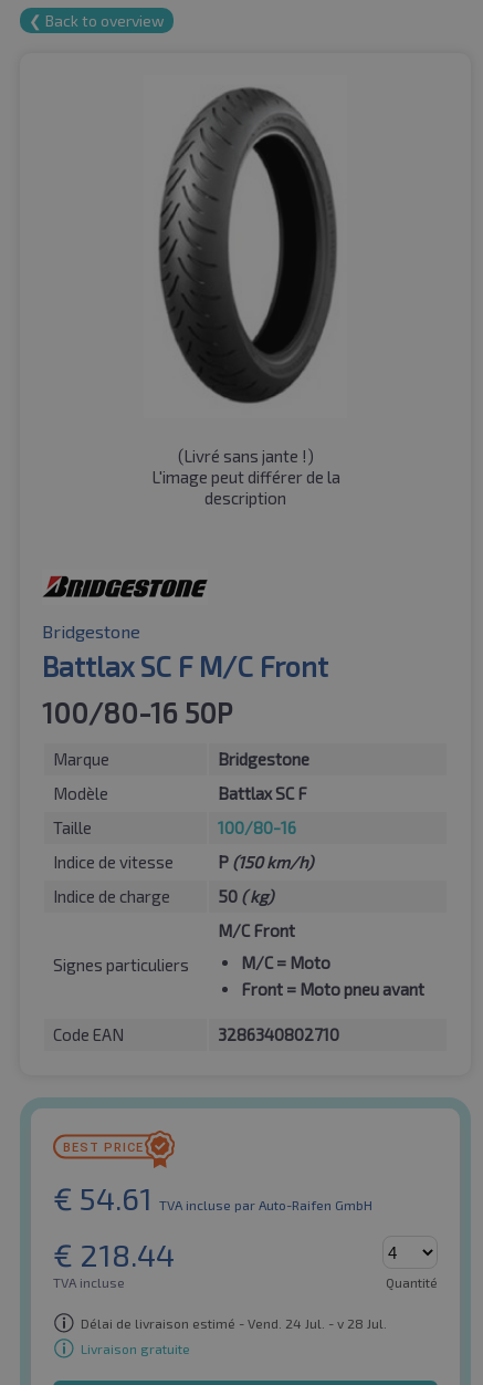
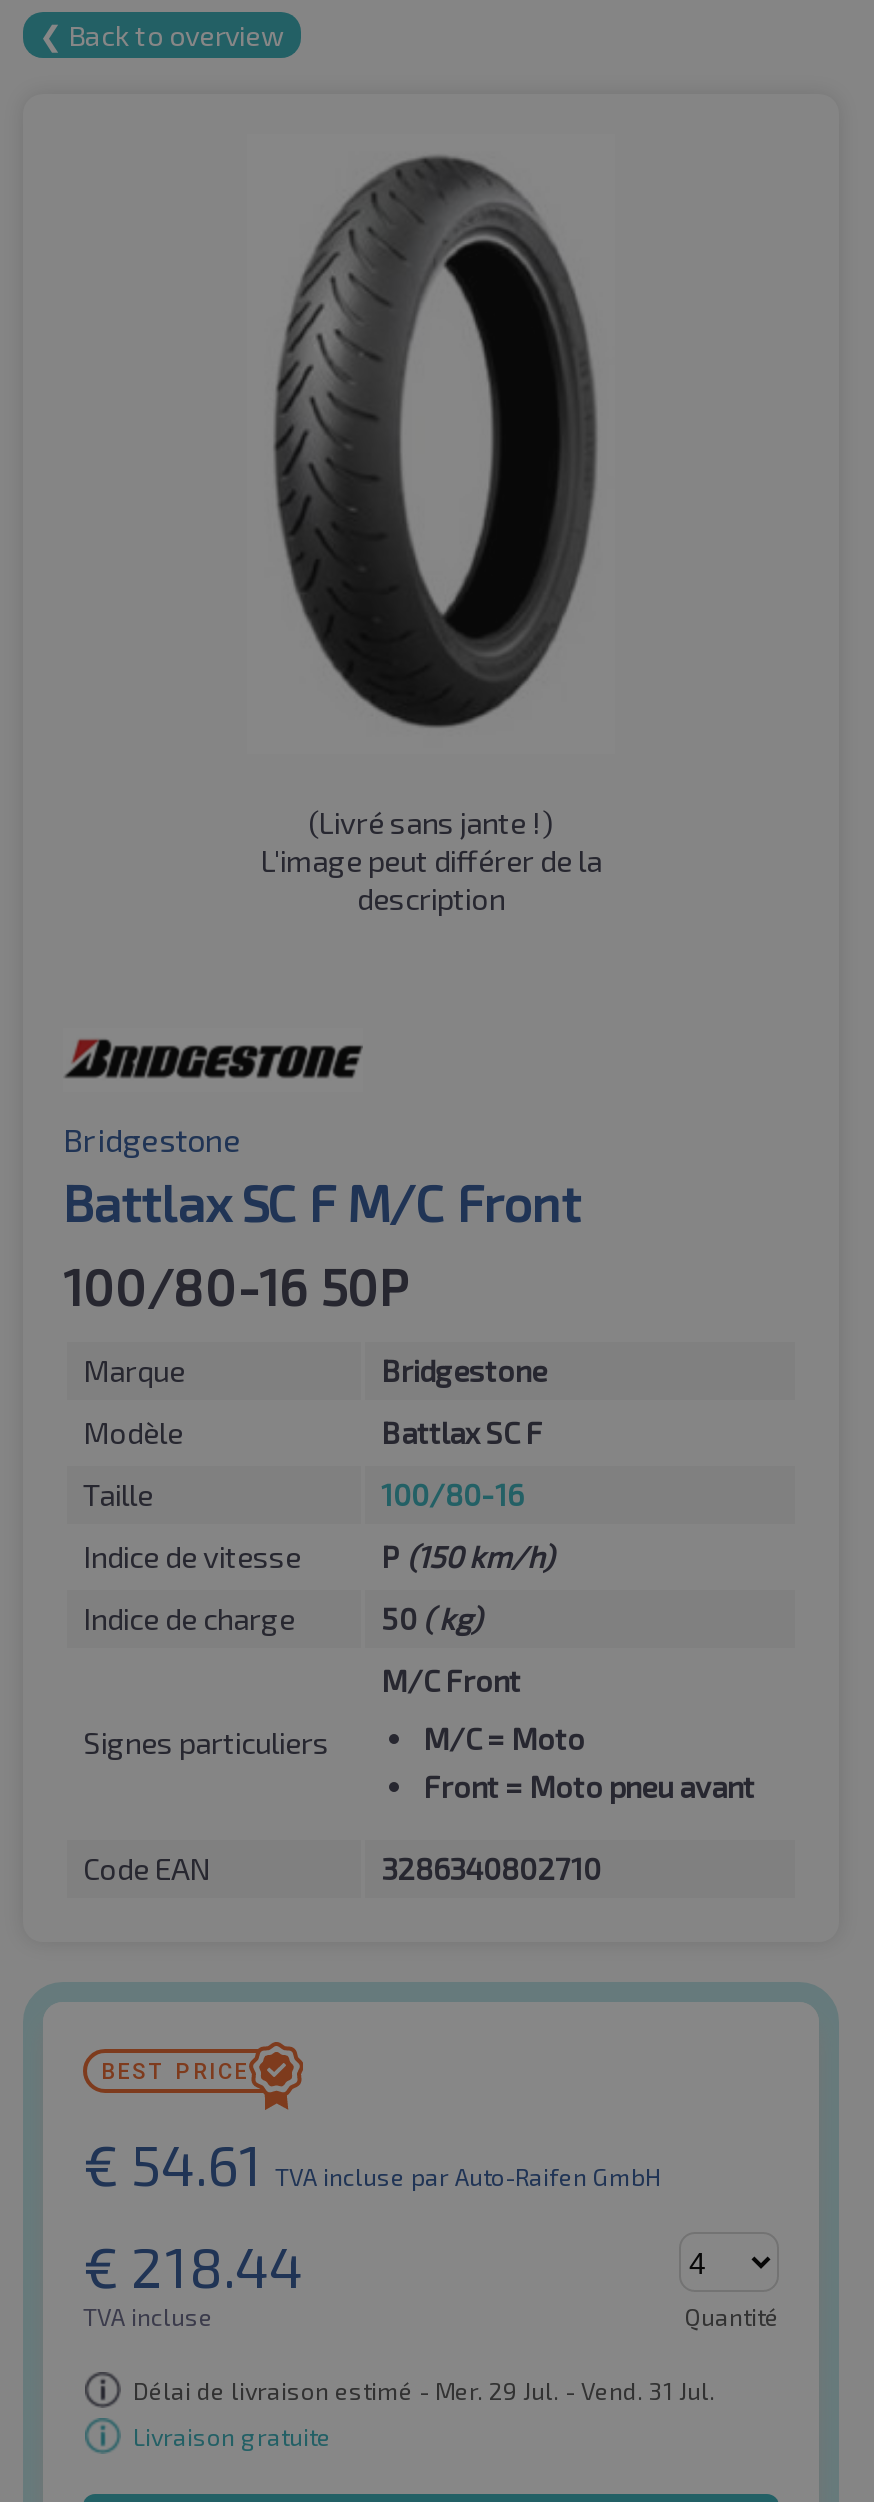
- Délai de livraison estimé - Vend. 24 Jul. - v 28 Jul.
+ Délai de livraison estimé - Mer. 29 Jul. - Vend. 31 Jul.
